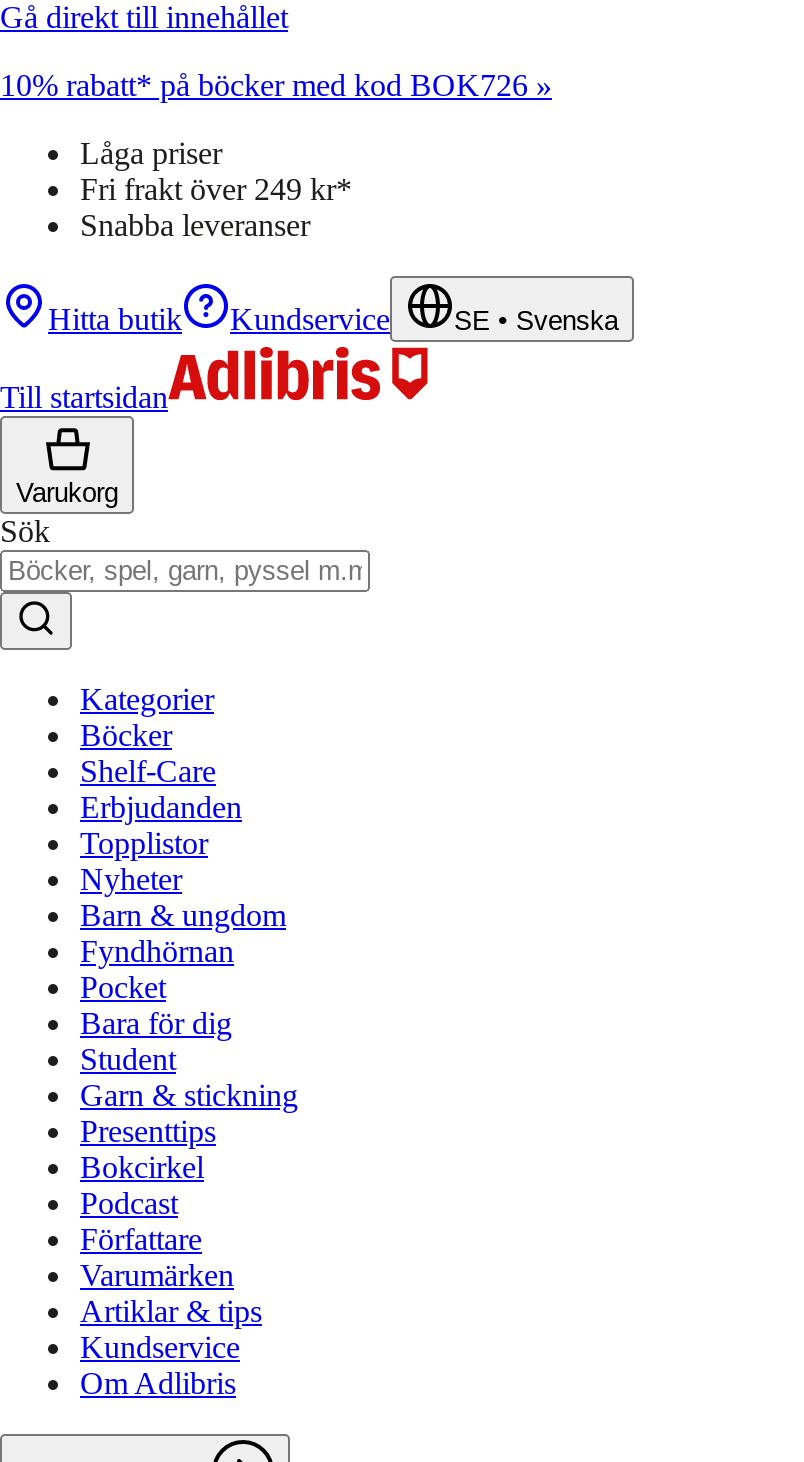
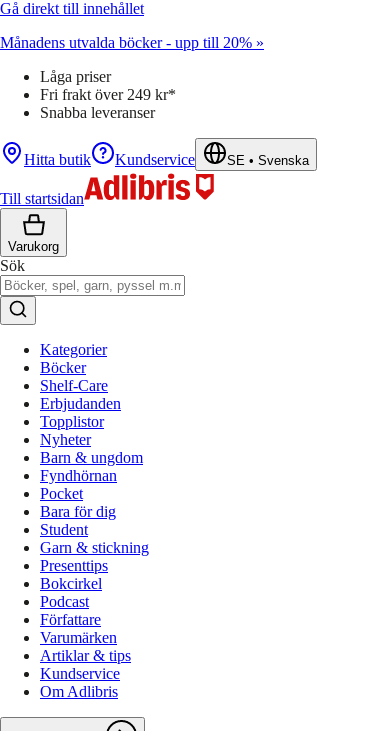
- 10% rabatt* på böcker med kod BOK726 »
+ Månadens utvalda böcker - upp till 20% »
